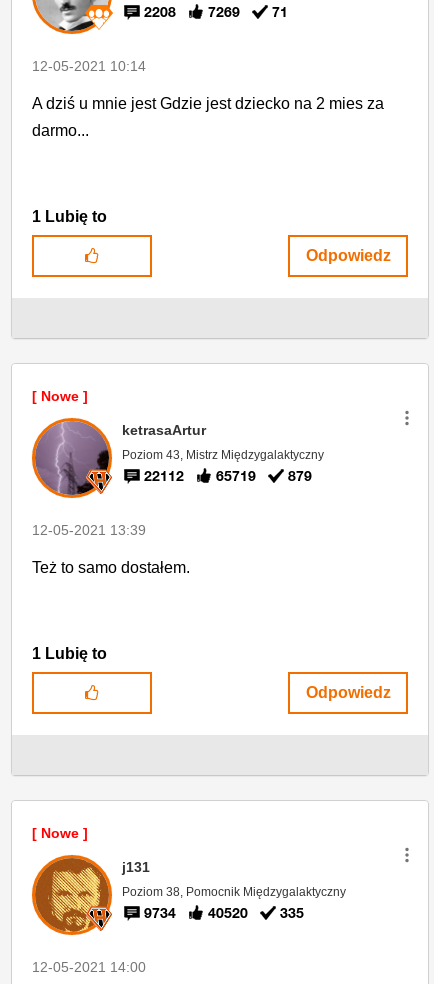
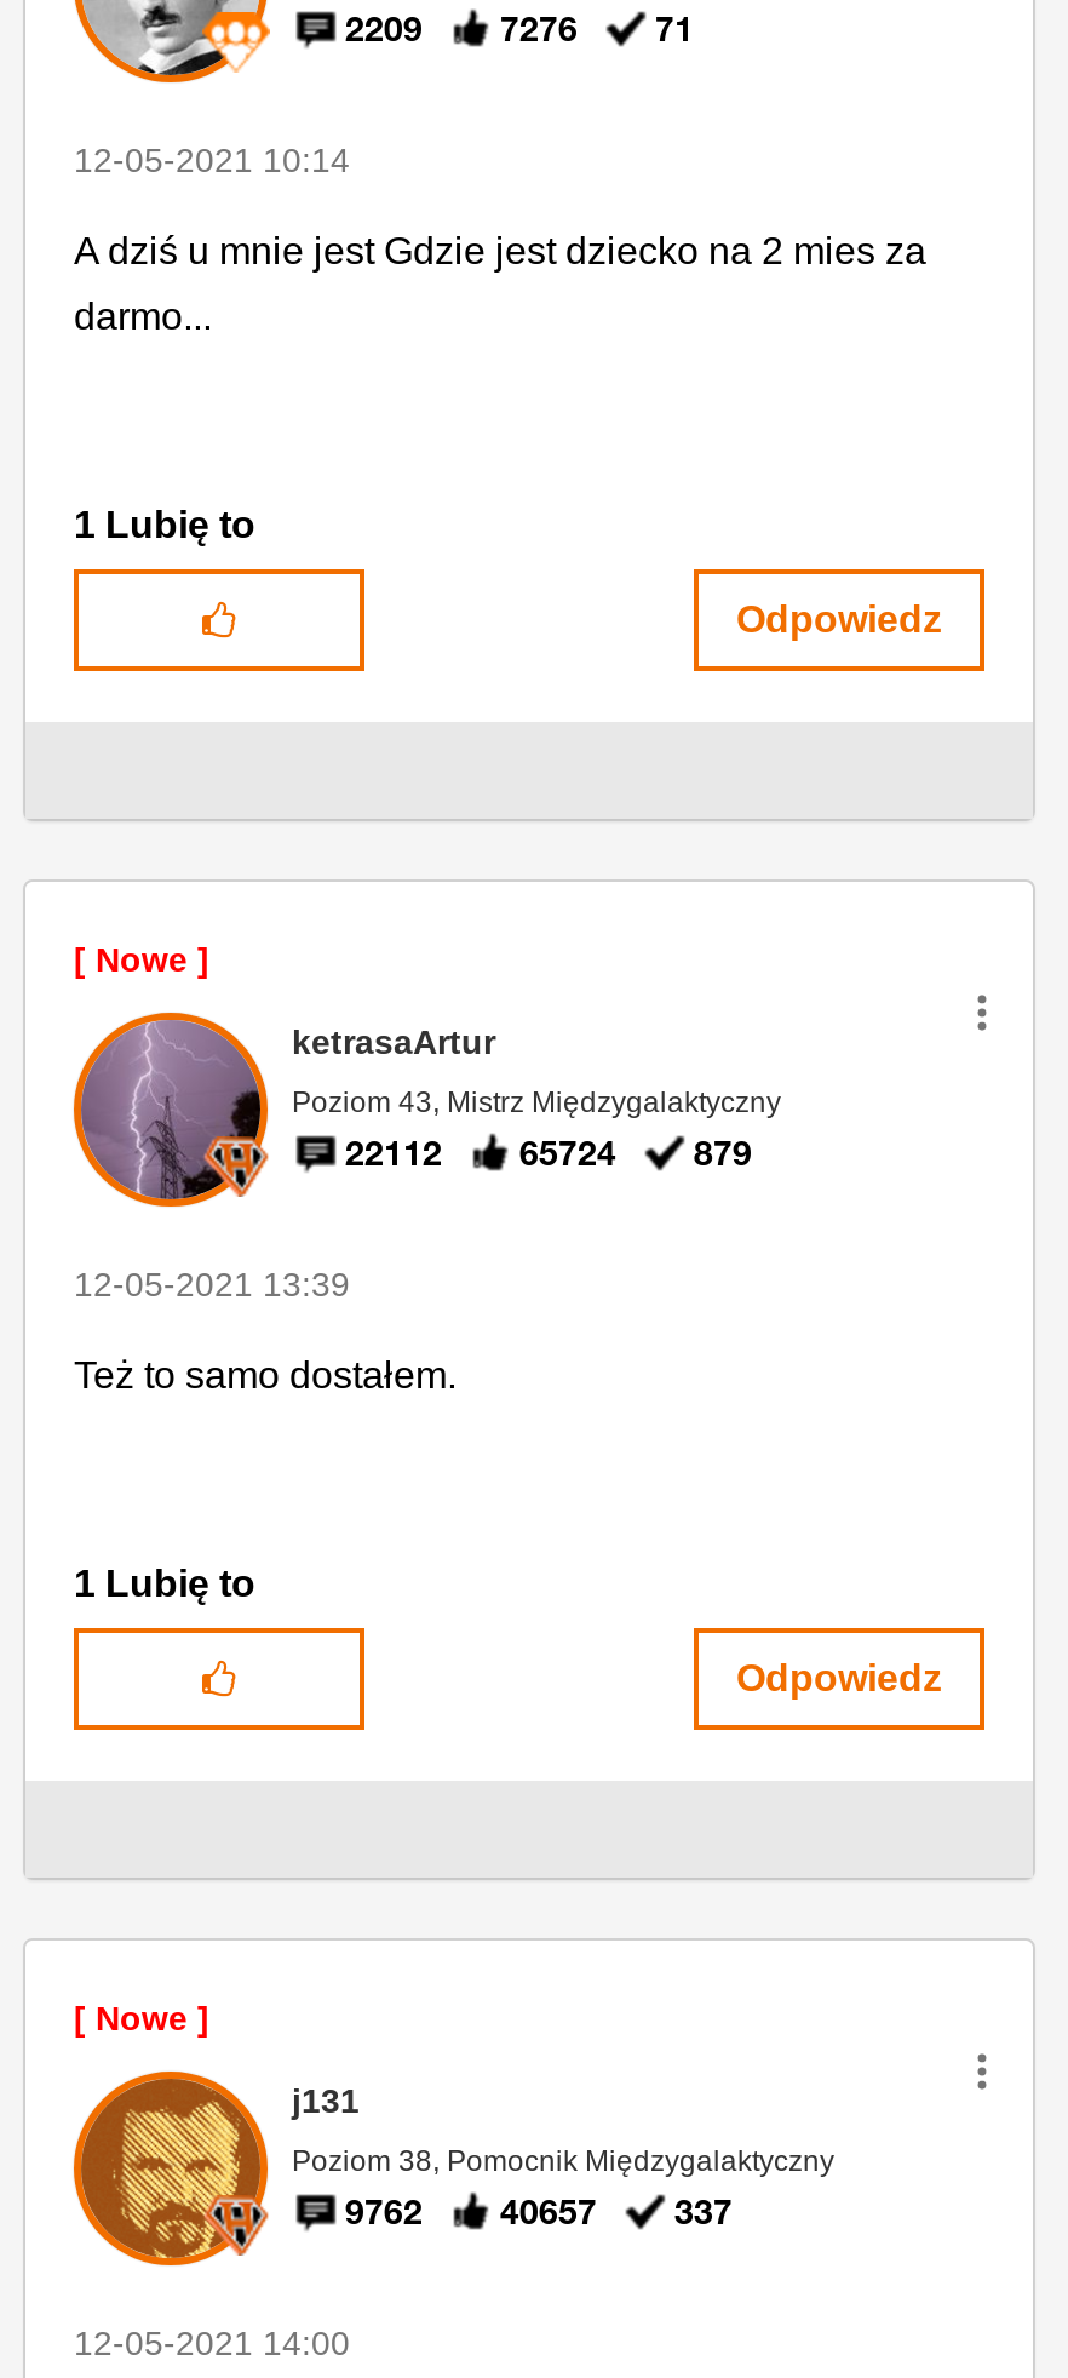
- 2208
+ 2209

- 7269
+ 7276

- 22112 65719 879
+ 22112 65724 879

- 9734
+ 9762

- 40520
+ 40657

- 335
+ 337
